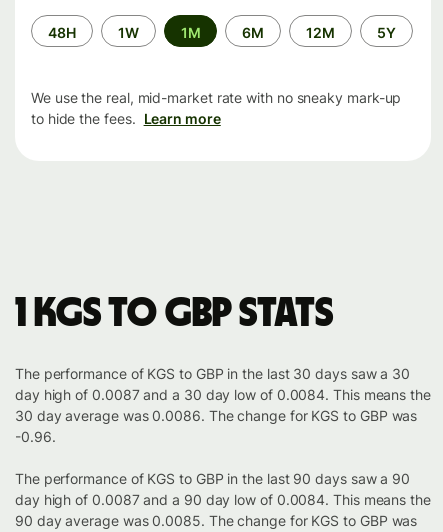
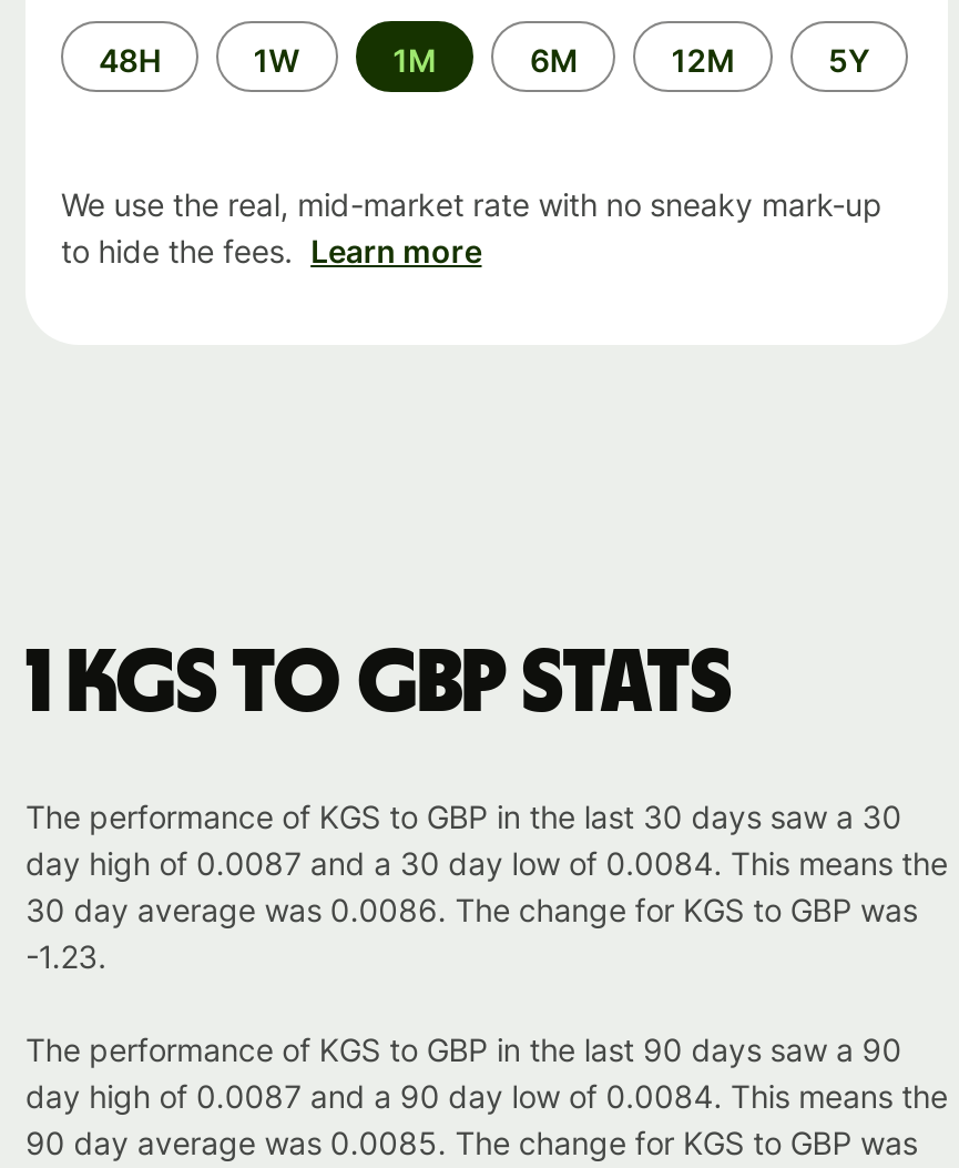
- -0.96.
+ -1.23.
